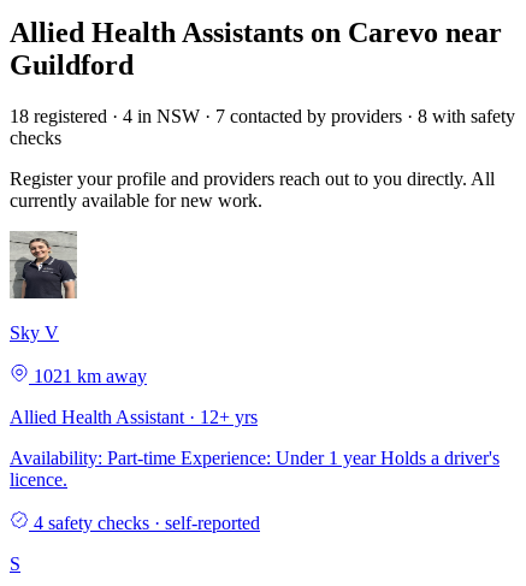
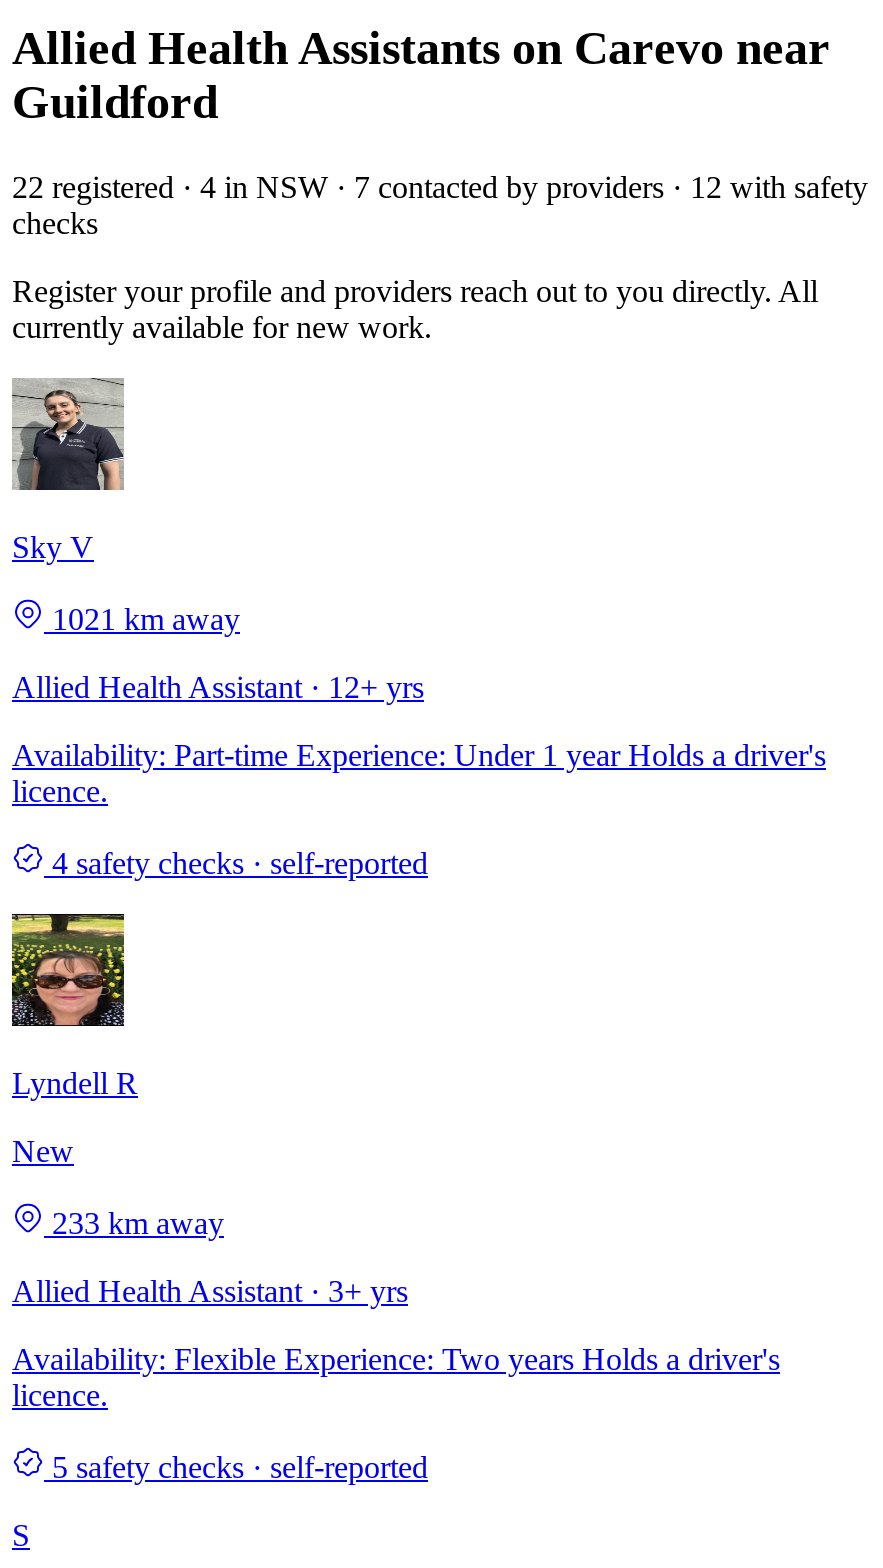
- 18 registered · 4 in NSW · 7 contacted by providers · 8 with safety
+ 22 registered · 4 in NSW · 7 contacted by providers · 12 with safety

+ [image]
+ Lyndell R
+ New
+ 233 km away
+ Allied Health Assistant · 3+ yrs
+ Availability: Flexible Experience: Two years Holds a driver's
+ licence.
+ 5 safety checks · self-reported
